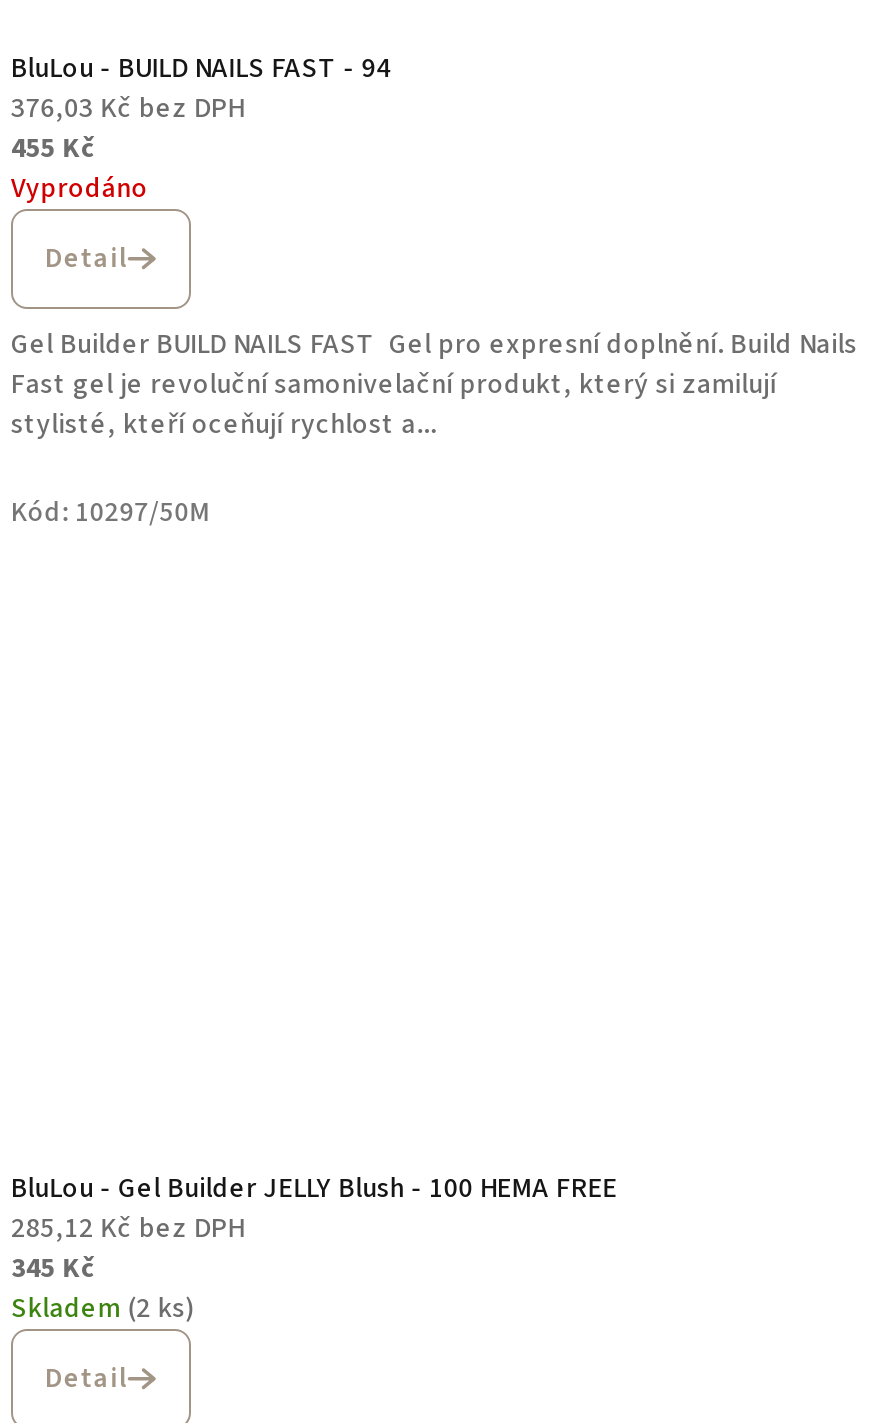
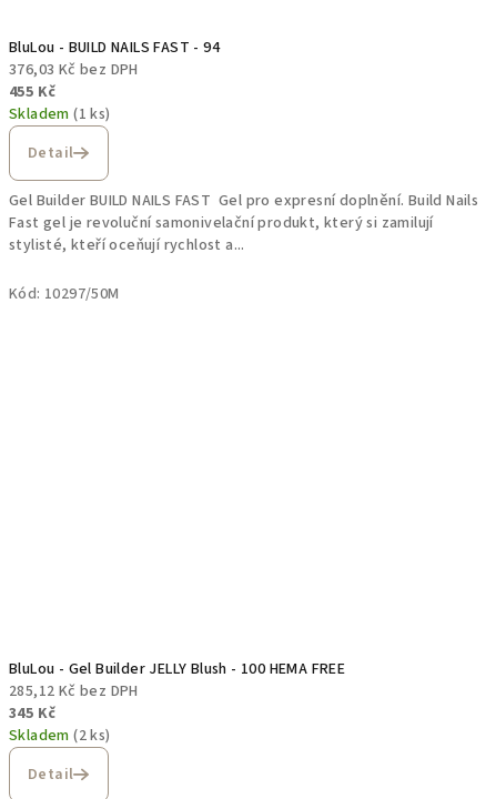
- Vyprodáno
+ Skladem (1 ks)
